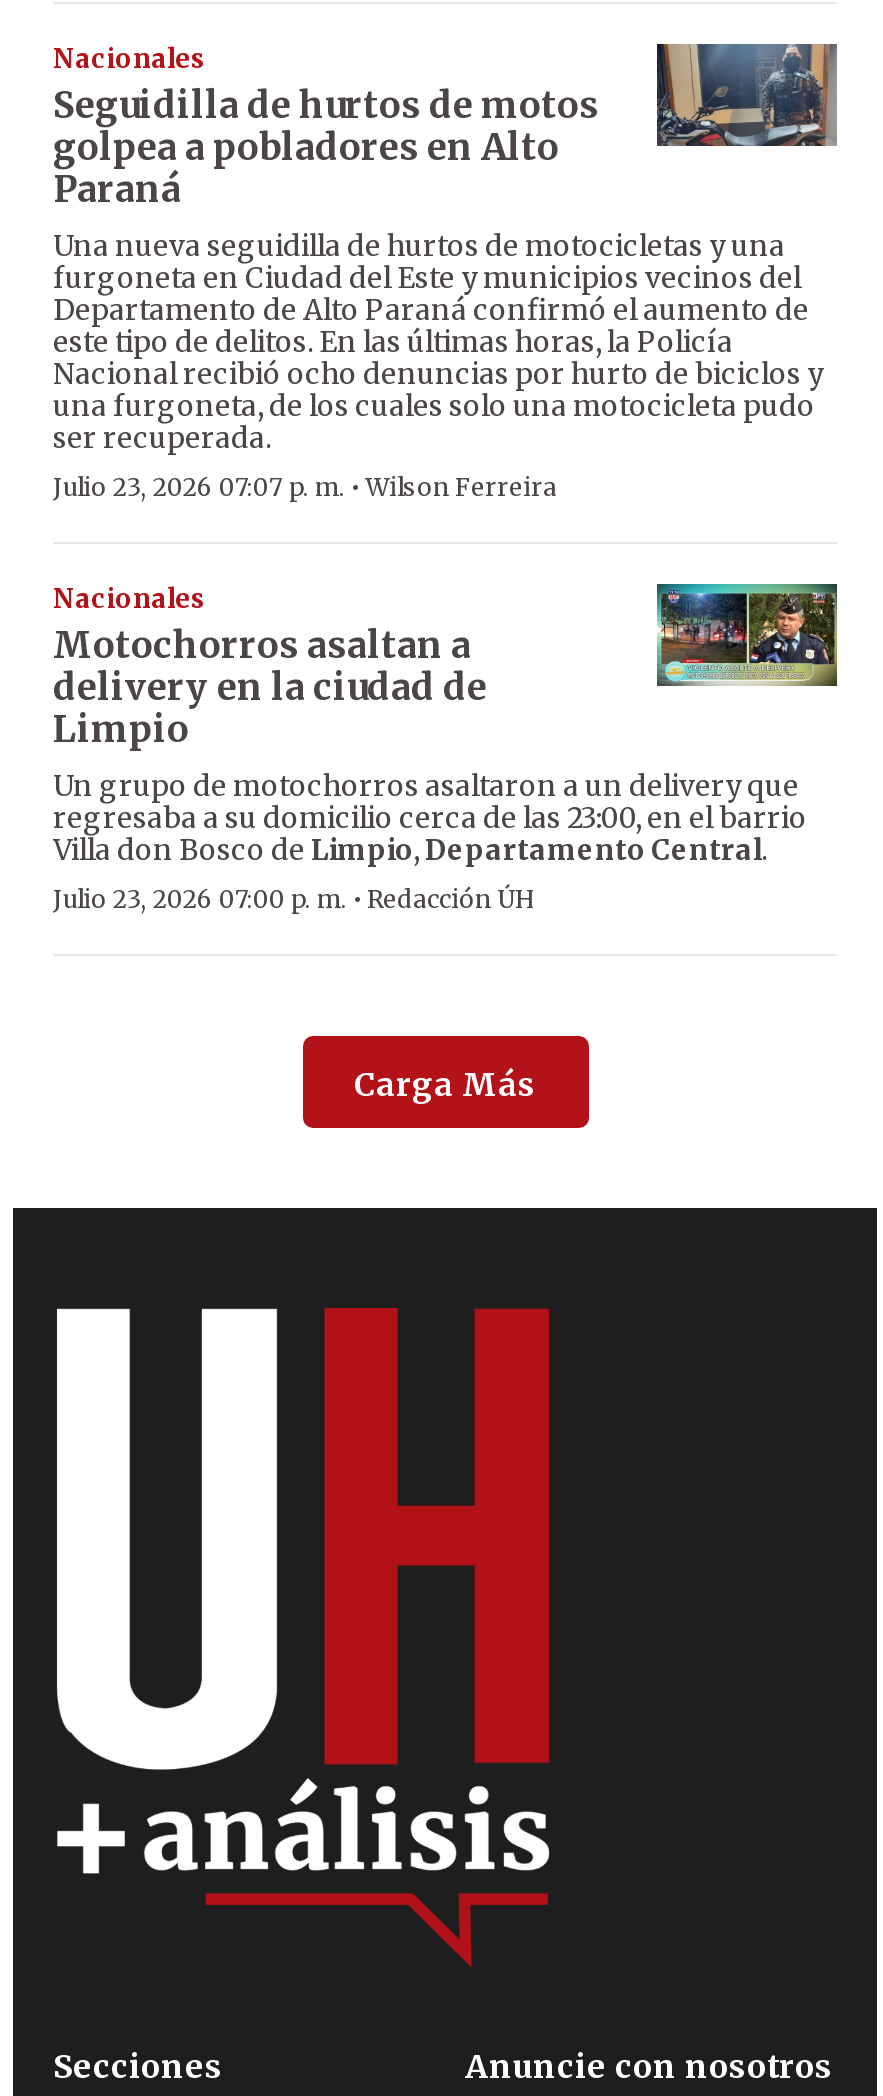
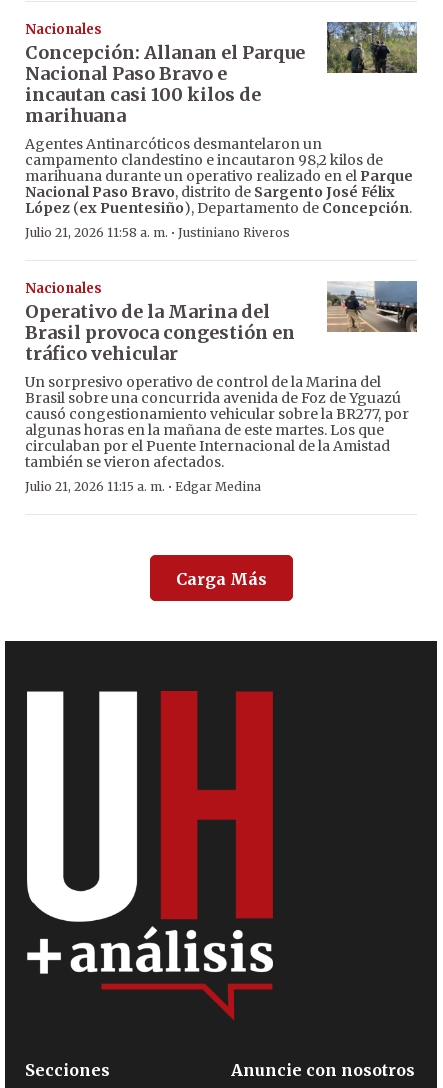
- [image]
- Seguidilla de hurtos de motos
- golpea a pobladores en Alto
- Paraná
- Una nueva seguidilla de hurtos de motocicletas y una
- furgoneta en Ciudad del Este y municipios vecinos del
- Departamento de Alto Paraná confirmó el aumento de
- este tipo de delitos. En las últimas horas, la Policía
- Nacional recibió ocho denuncias por hurto de biciclos y
- una furgoneta, de los cuales solo una motocicleta pudo
- ser recuperada.
- Julio 23, 2026 07:07 p. m. ·Wilson Ferreira
+ [image]
+ Concepción: Allanan el Parque
+ Nacional Paso Bravo e
+ incautan casi 100 kilos de
+ marihuana
+ Agentes Antinarcóticos desmantelaron un
+ campamento clandestino e incautaron 98,2 kilos de
+ marihuana durante un operativo realizado en el Parque
+ Nacional Paso Bravo, distrito de Sargento José Félix
+ López (ex Puentesiño), Departamento de Concepción.
+ Julio 21, 2026 11:58 a. m. · Justiniano Riveros

- [image]
- Motochorros asaltan a
- delivery en la ciudad de
- Limpio
- Un grupo de motochorros asaltaron a un delivery que
- regresaba a su domicilio cerca de las 23:00, en el barrio
- Villa don Bosco de Limpio, Departamento Central.
- Julio 23, 2026 07:00 p. m. · Redacción ÚH
+ [image]
+ Operativo de la Marina del
+ Brasil provoca congestión en
+ tráfico vehicular
+ Un sorpresivo operativo de control de la Marina del
+ Brasil sobre una concurrida avenida de Foz de Yguazú
+ causó congestionamiento vehicular sobre la BR277, por
+ algunas horas en la mañana de este martes. Los que
+ circulaban por el Puente Internacional de la Amistad
+ también se vieron afectados.
+ Julio 21, 2026 11:15 a. m. · Edgar Medina
